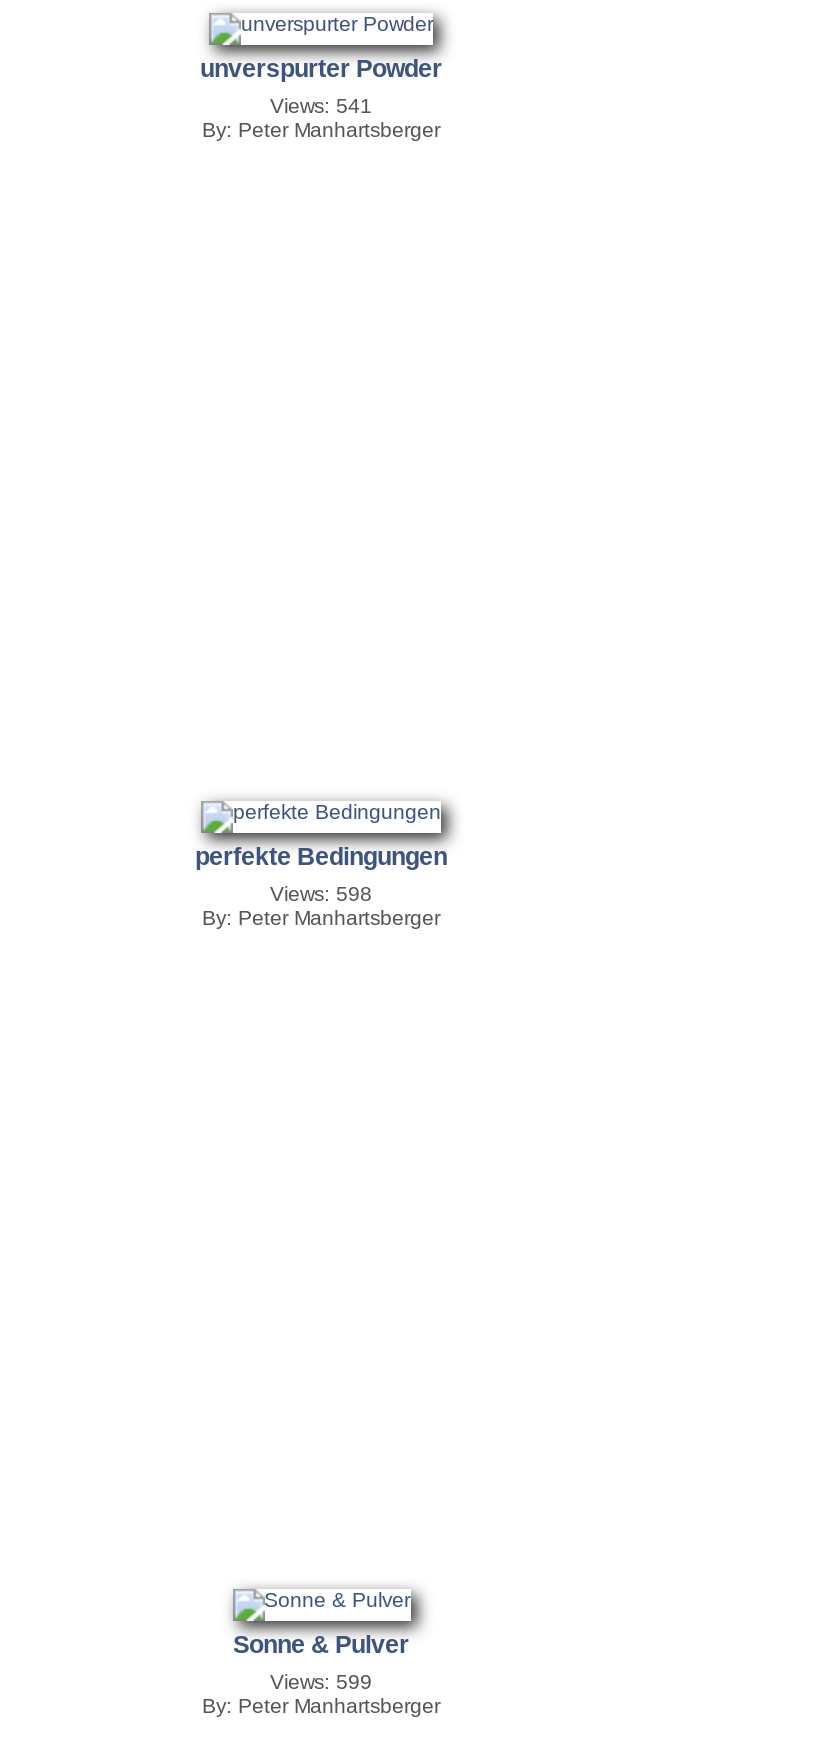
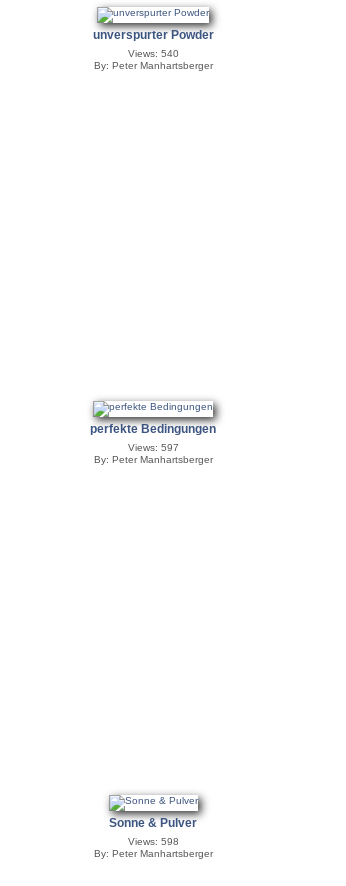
- Views: 541
+ Views: 540

- Views: 598
+ Views: 597

- Views: 599
+ Views: 598
